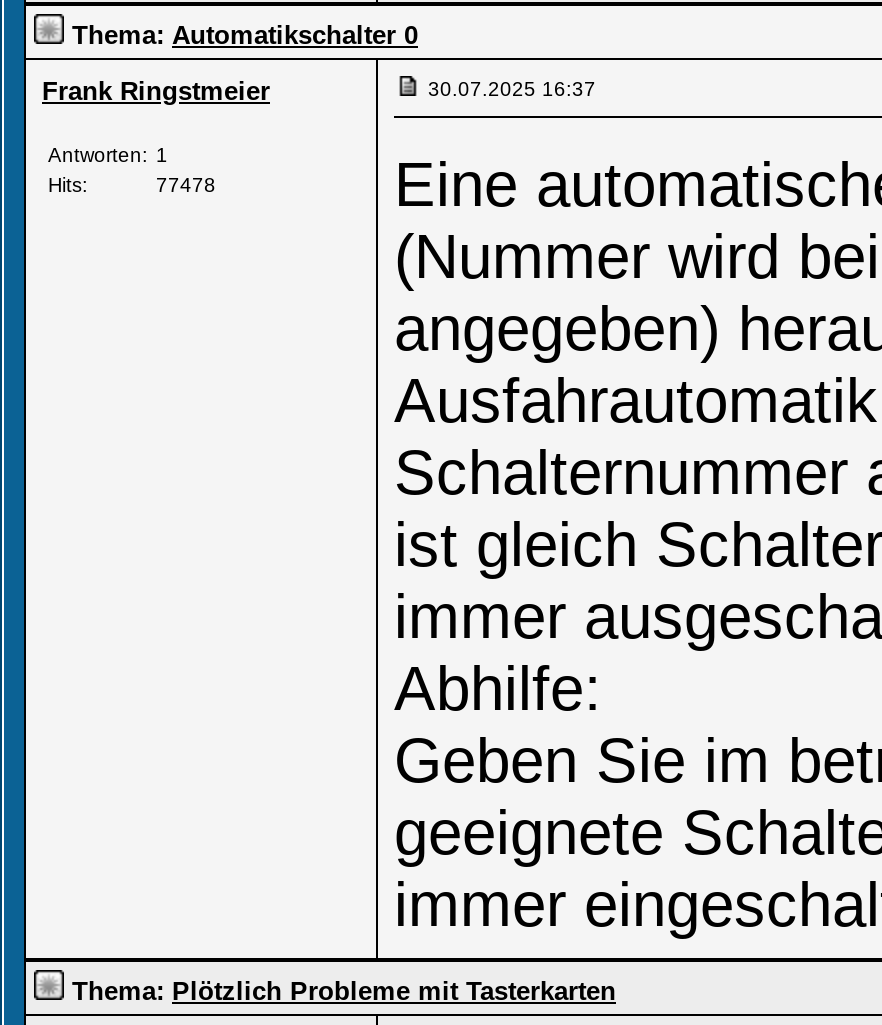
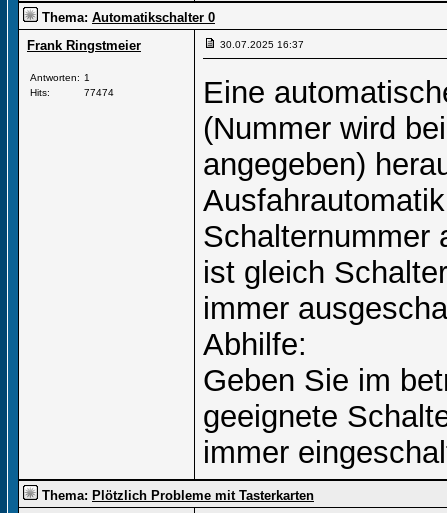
- 77478
+ 77474
